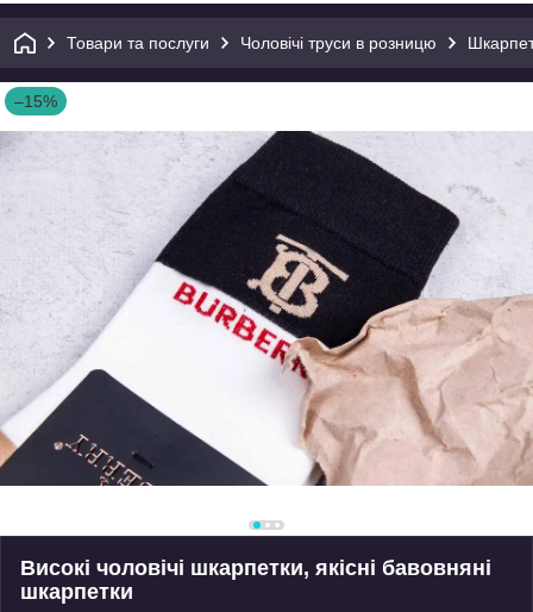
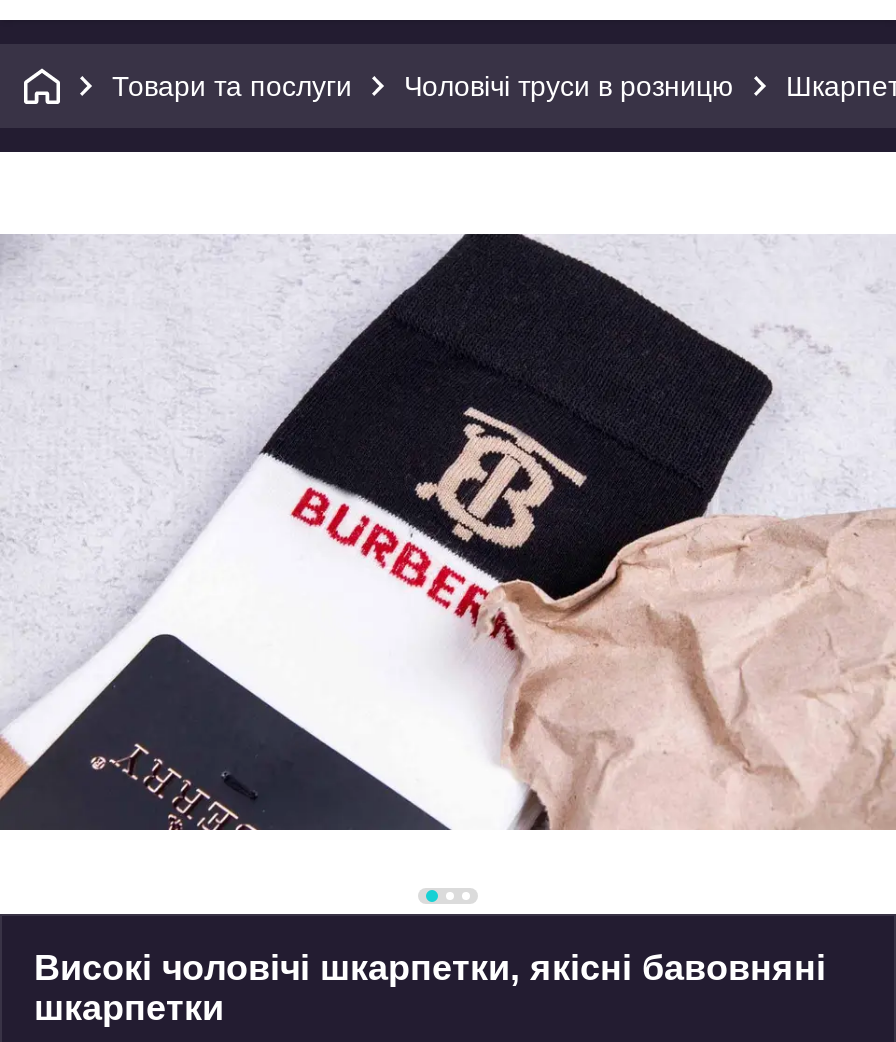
- –15%
